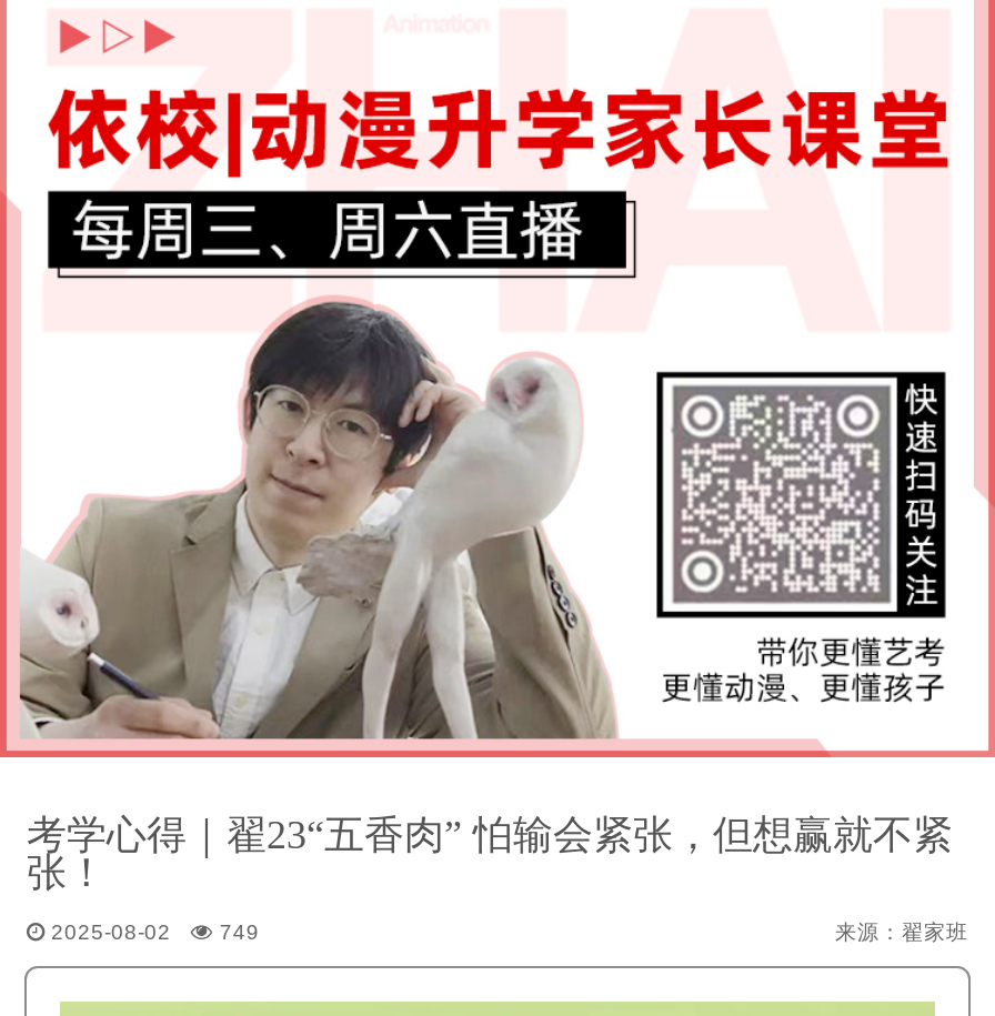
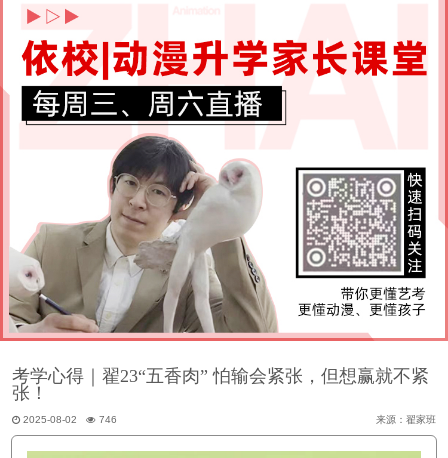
- 2025-08-02 749
+ 2025-08-02 746
